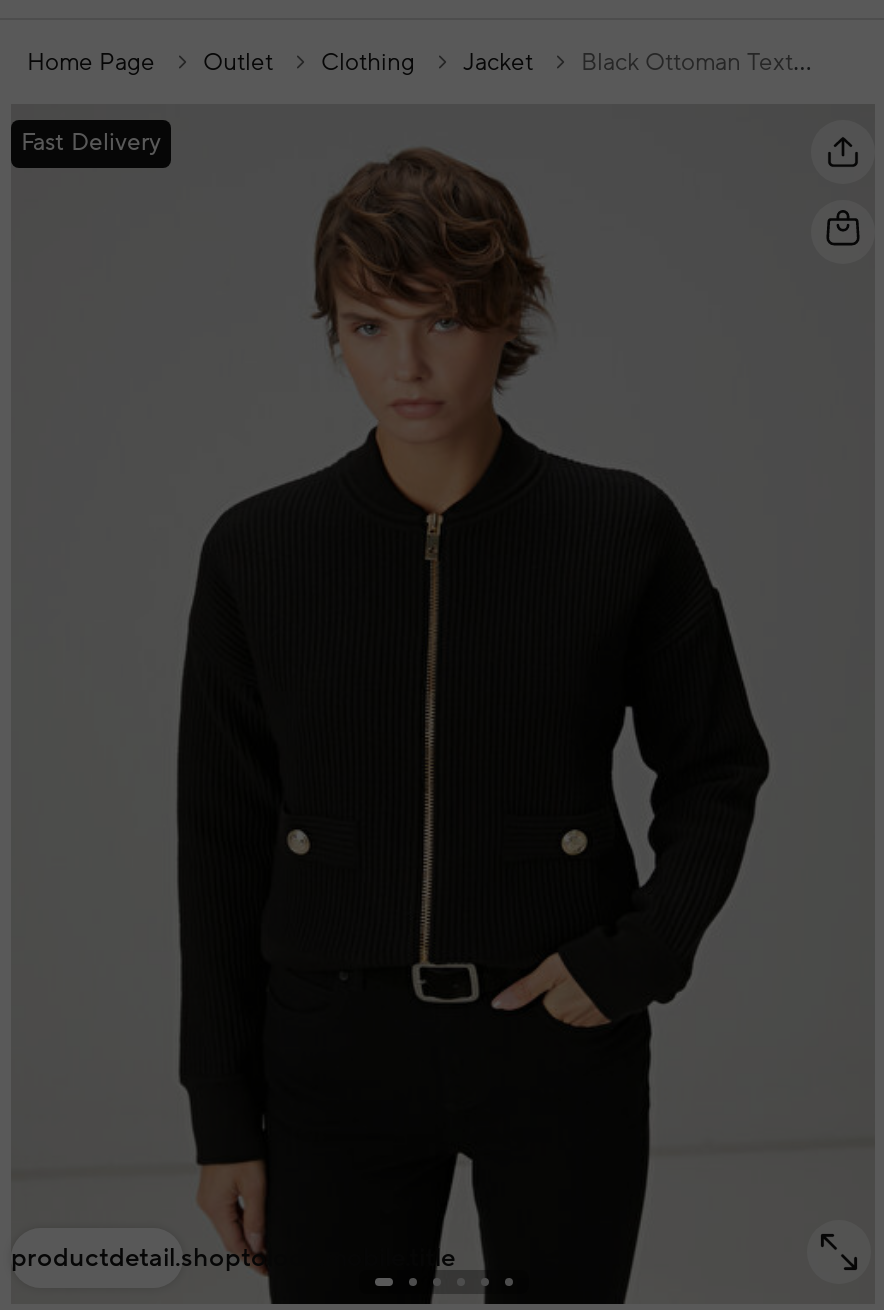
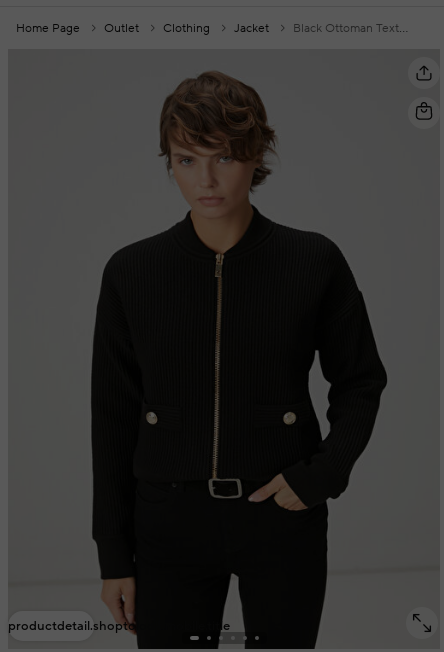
- Fast Delivery
